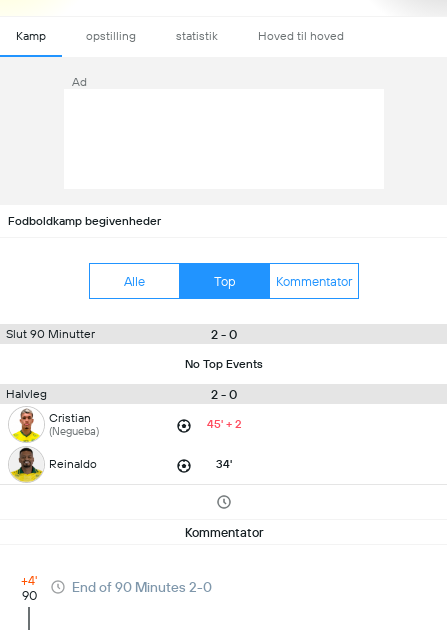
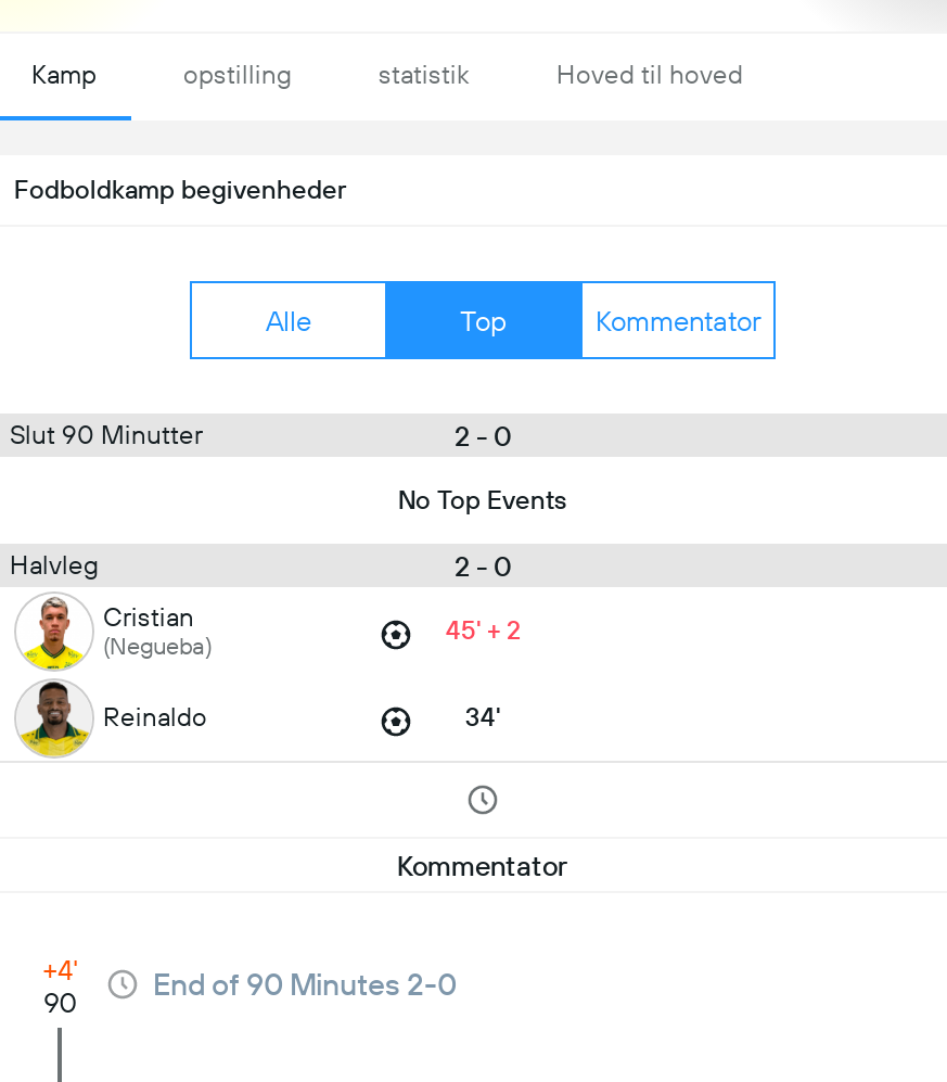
- Ad
